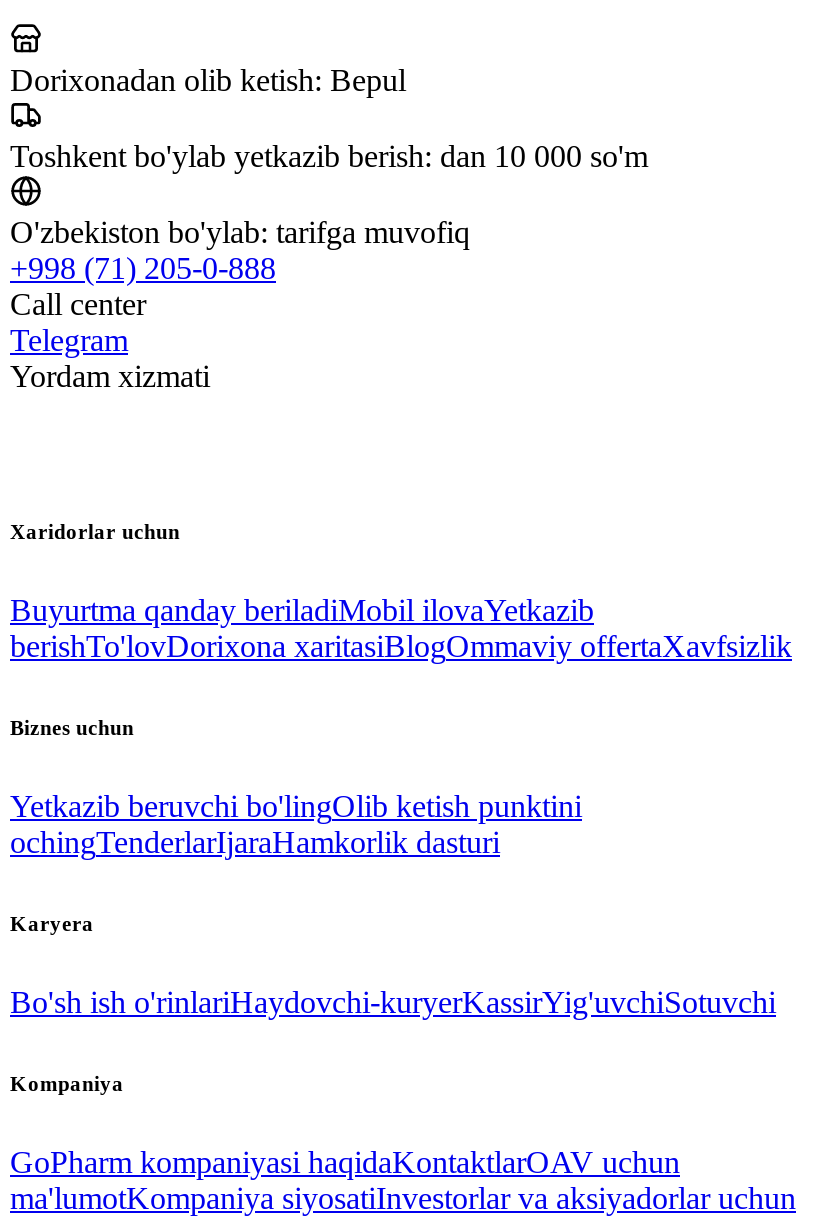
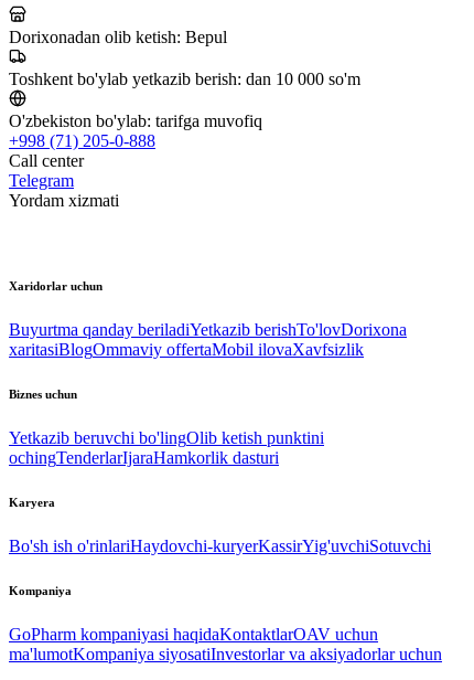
- Buyurtma qanday beriladiMobil ilovaYetkazib
- berishTo'lovDorixona xaritasiBlogOmmaviy offertaXavfsizlik
+ Buyurtma qanday beriladiYetkazib berishTo'lovDorixona
+ xaritasiBlogOmmaviy offertaMobil ilovaXavfsizlik
